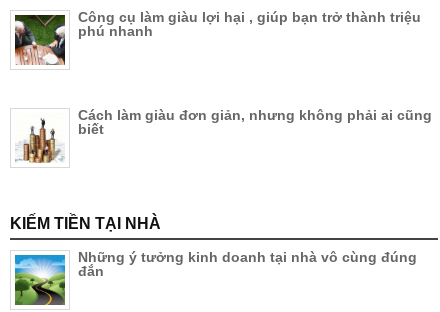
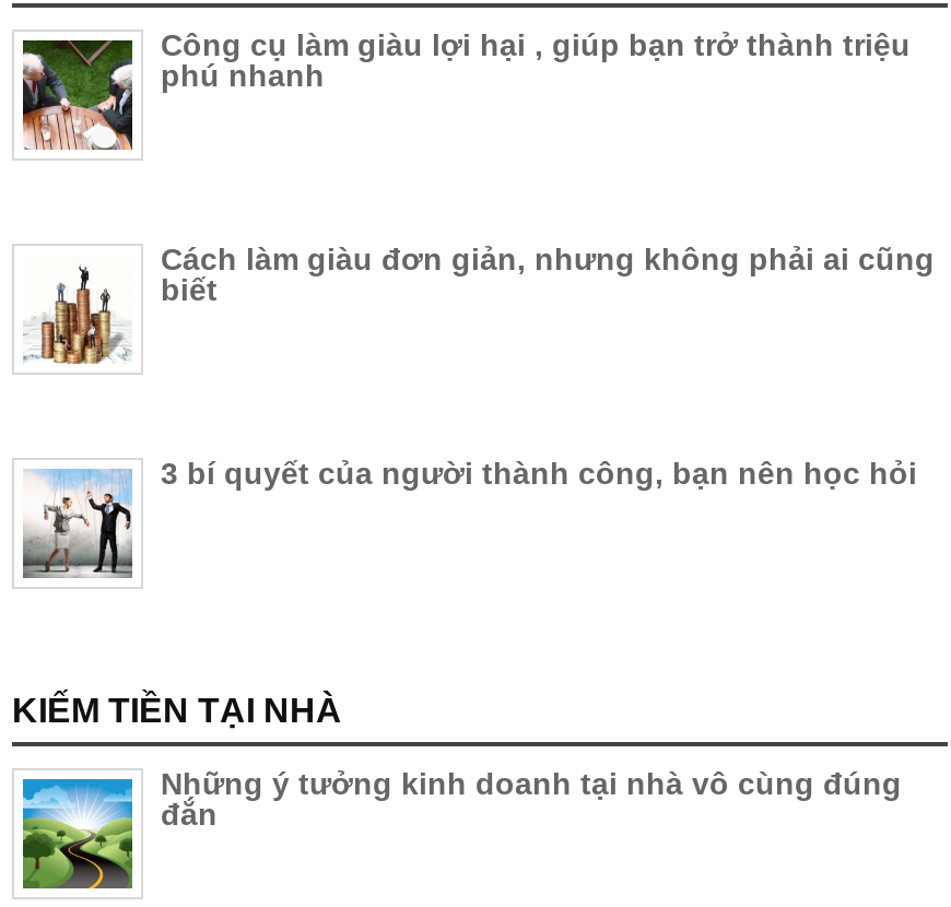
+ [image]
+ 3 bí quyết của người thành công, bạn nên học hỏi
